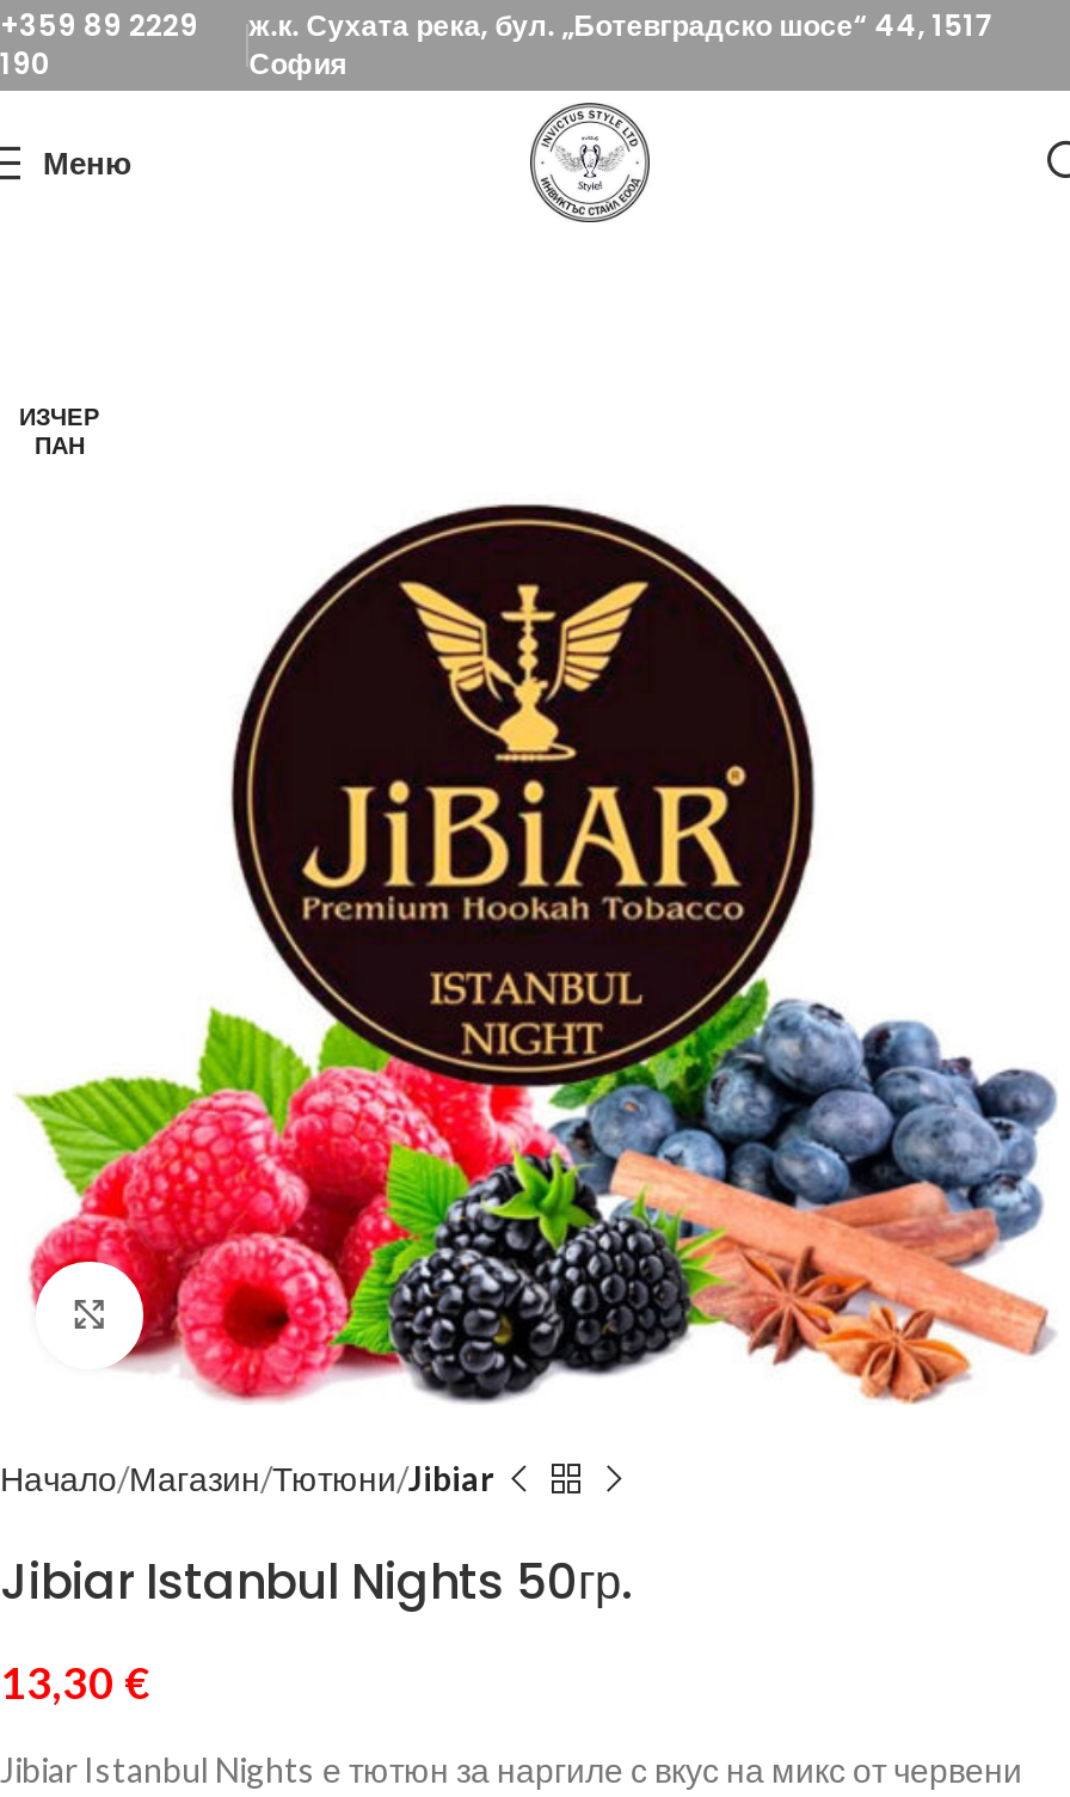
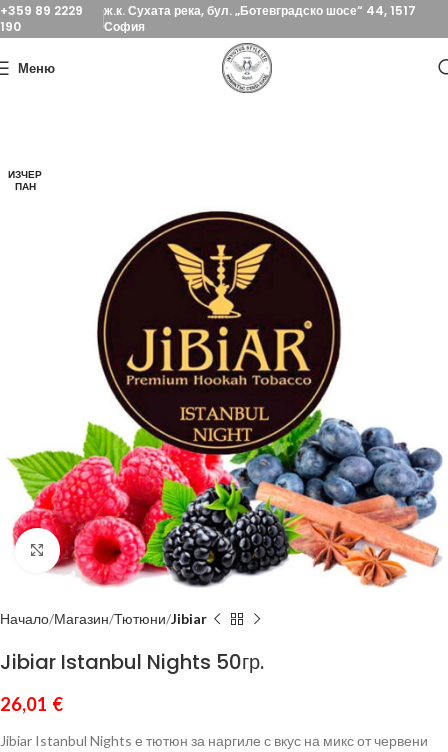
- 13,30 €
+ 26,01 €
